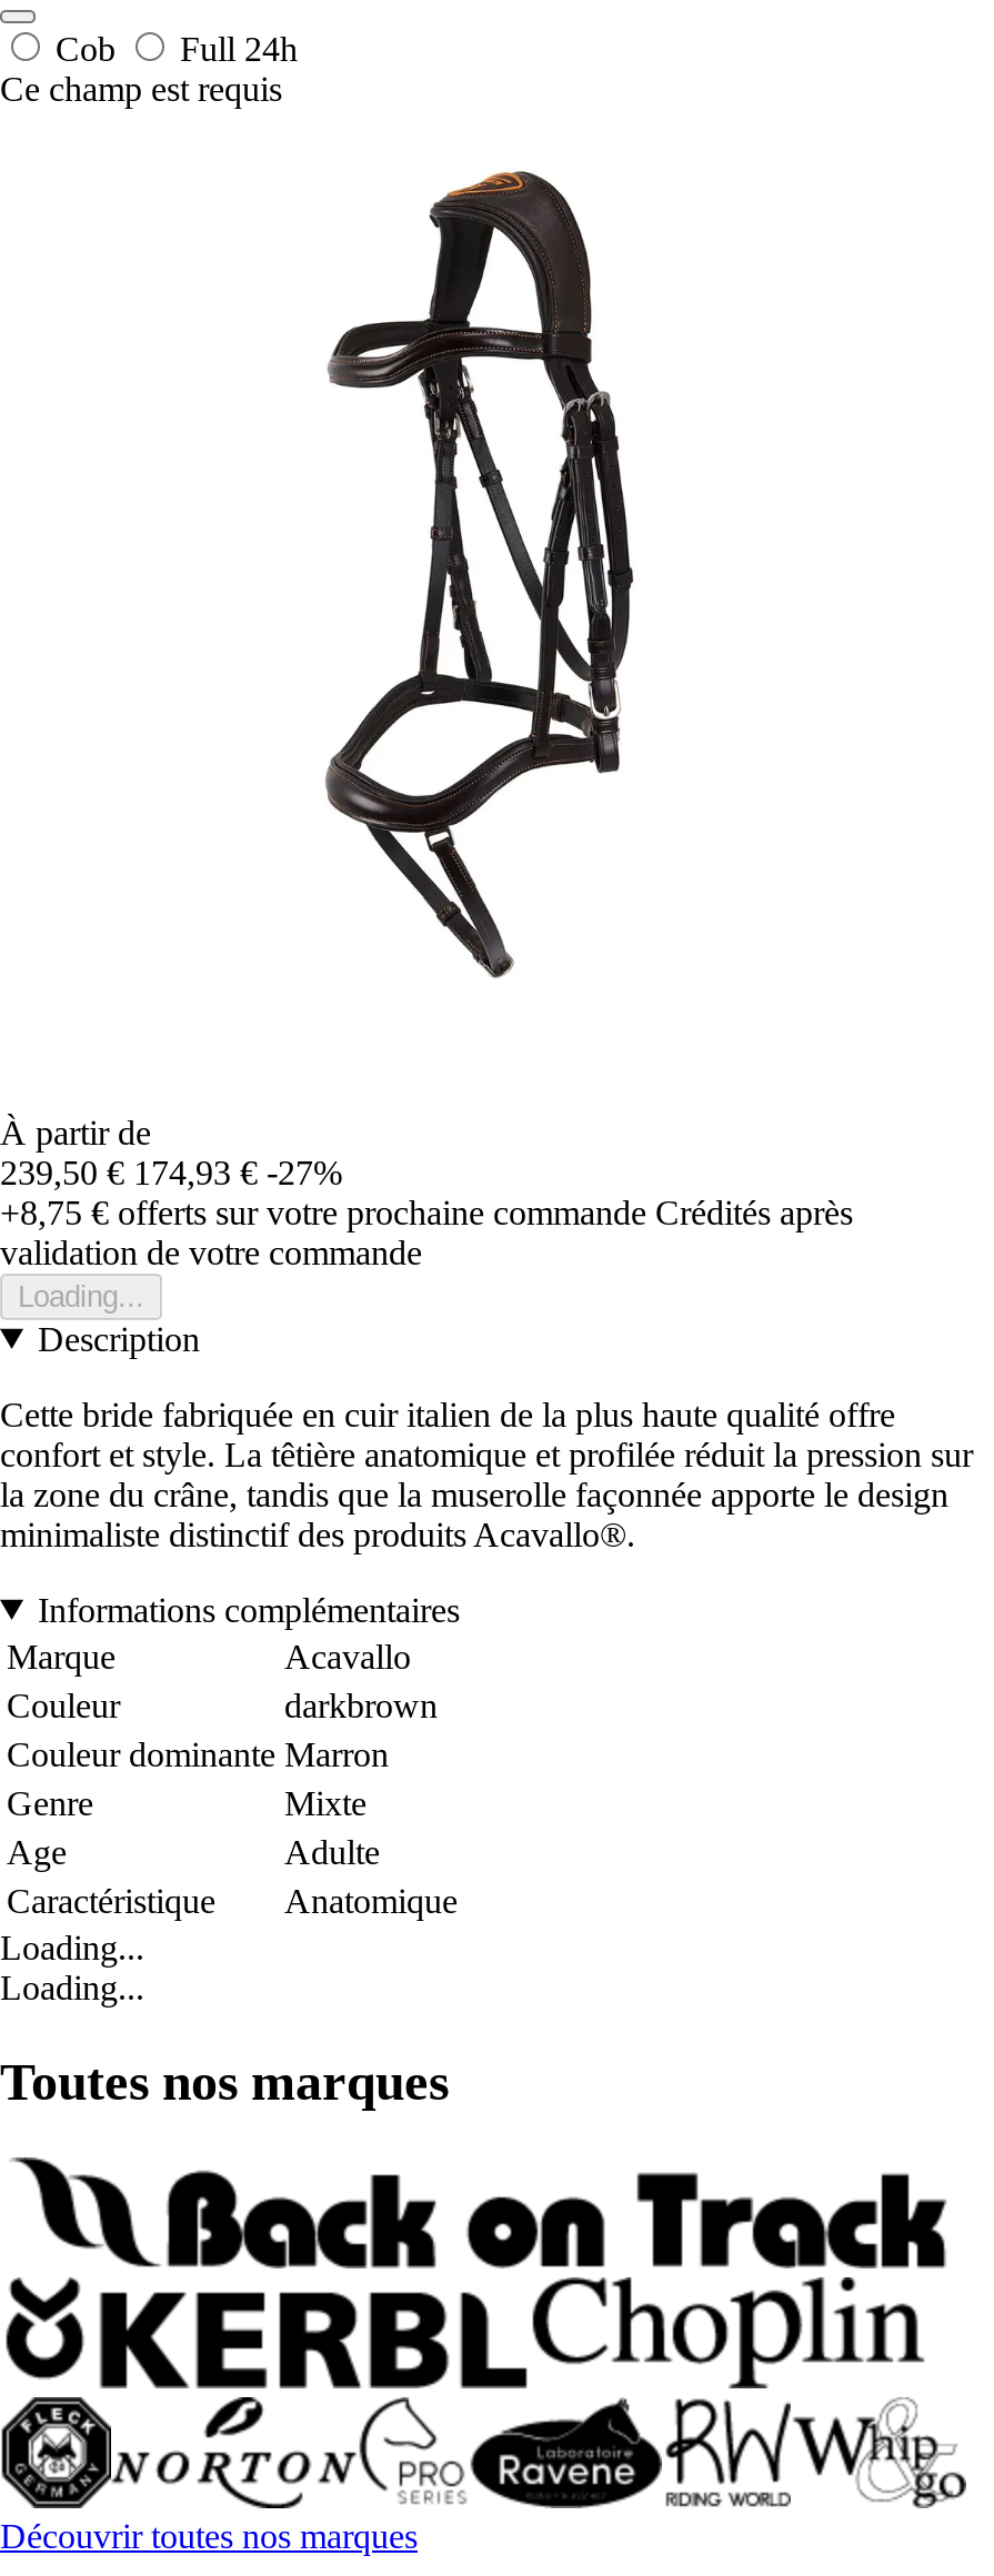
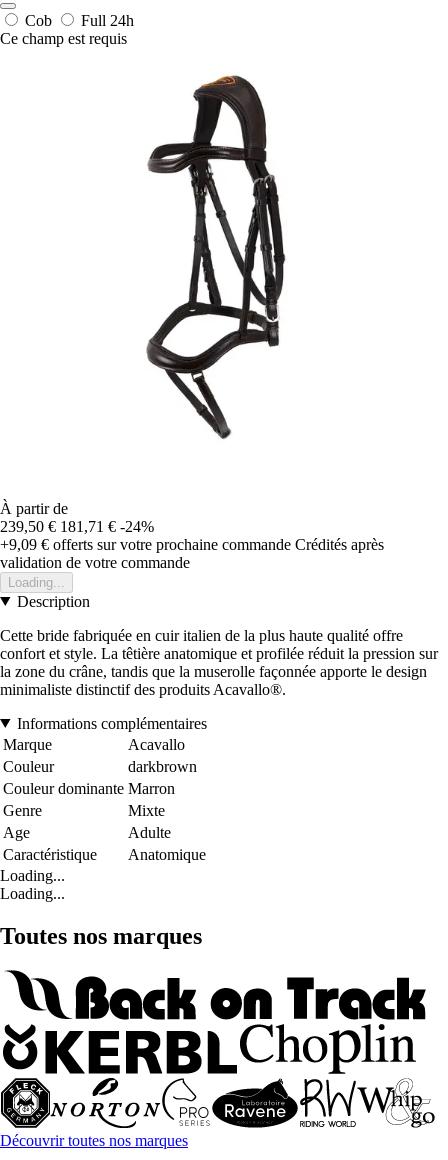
- 239,50 € 174,93 € -27%
+ 239,50 € 181,71 € -24%

- +8,75 €offerts sur votre prochaine commande Crédités après
+ +9,09 €offerts sur votre prochaine commande Crédités après
